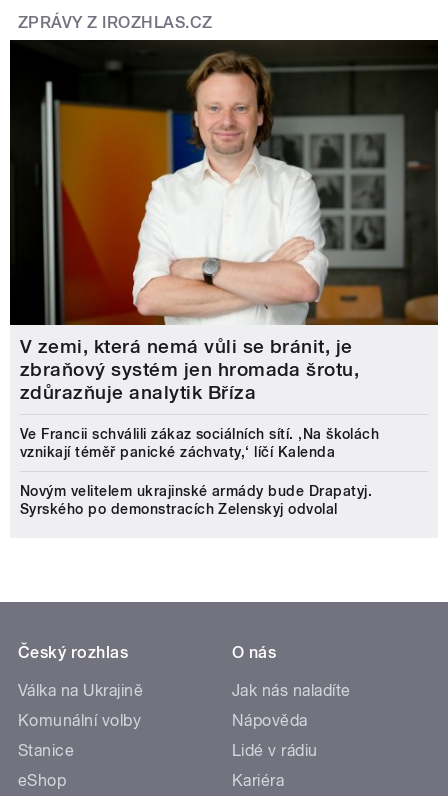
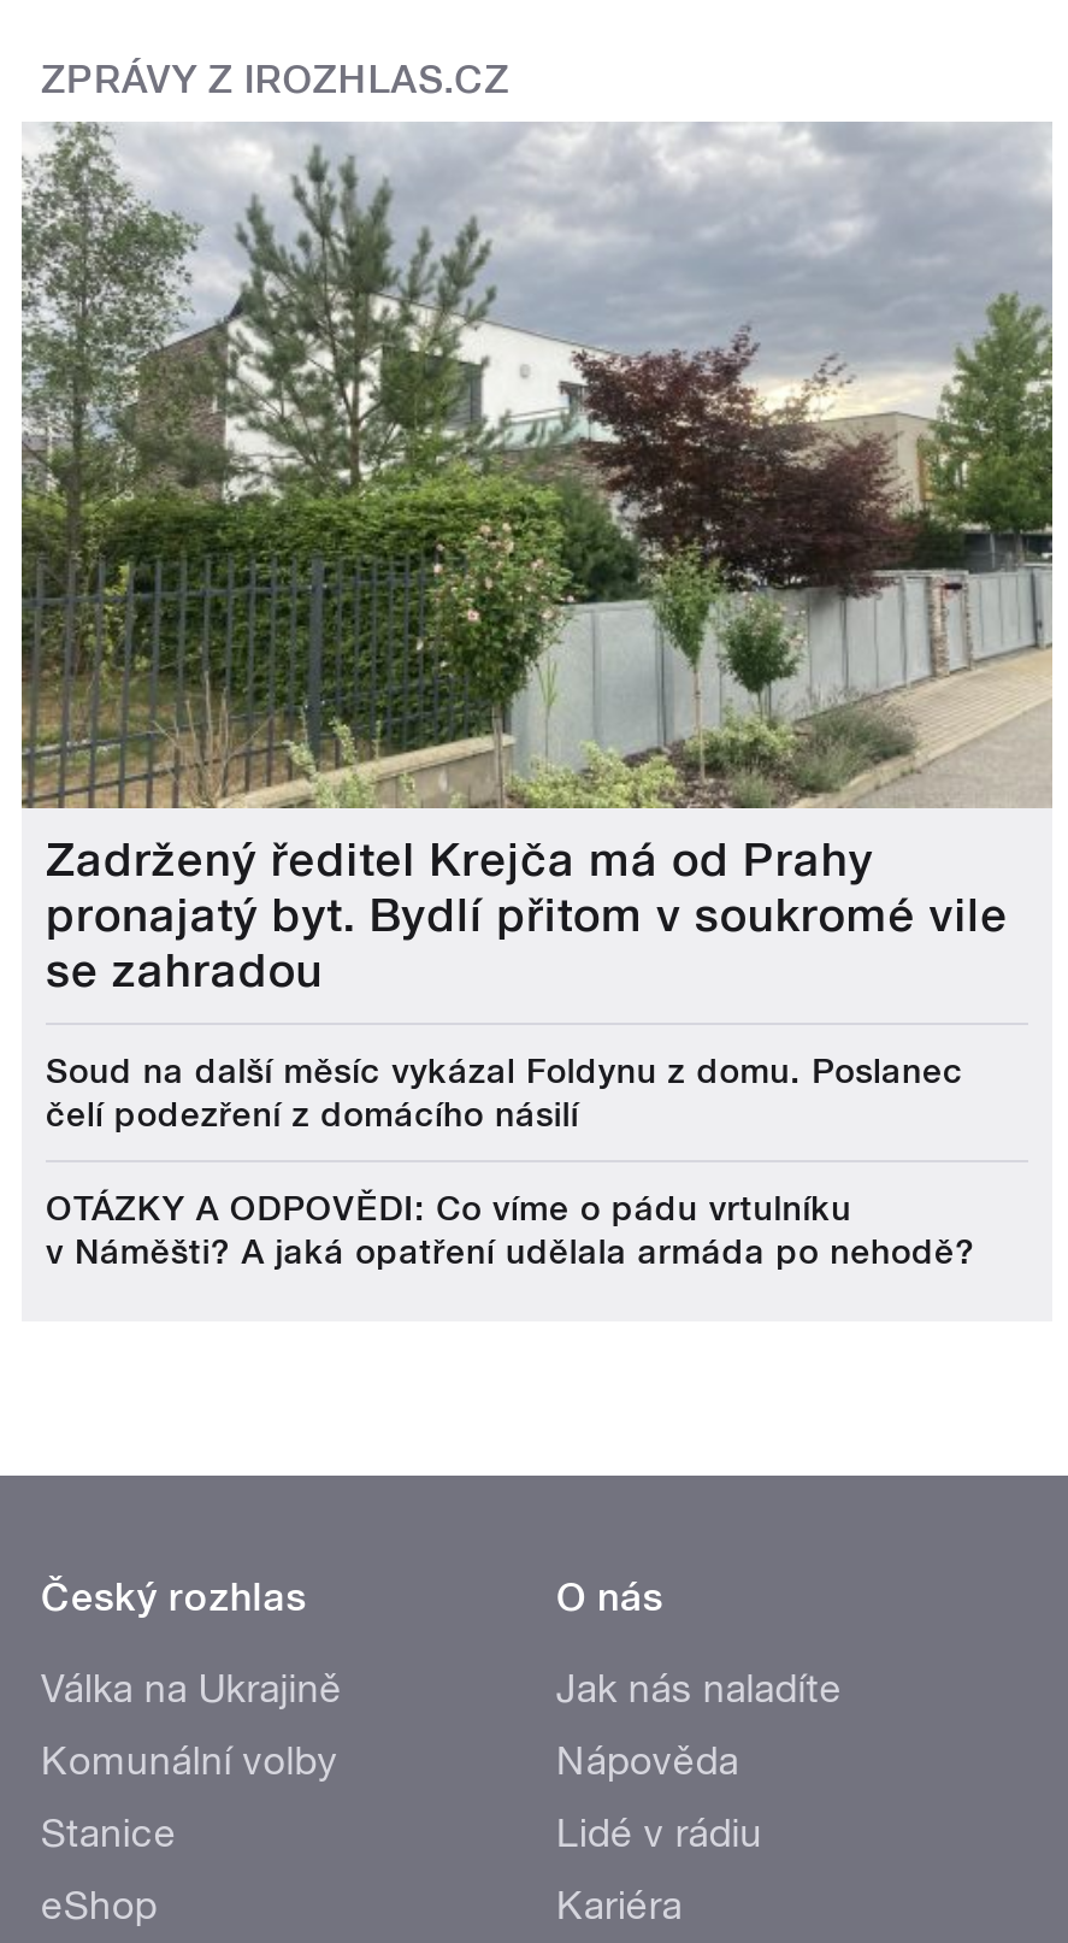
- [image]
- V zemi, která nemá vůli se bránit, je
- zbraňový systém jen hromada šrotu,
- zdůrazňuje analytik Bříza
+ [image]
+ Zadržený ředitel Krejča má od Prahy
+ pronajatý byt. Bydlí přitom v soukromé vile
+ se zahradou

- Ve Francii schválili zákaz sociálních sítí. ‚Na školách
- vznikají téměř panické záchvaty,‘ líčí Kalenda
+ Soud na další měsíc vykázal Foldynu z domu. Poslanec
+ čelí podezření z domácího násilí

- Novým velitelem ukrajinské armády bude Drapatyj.
- Syrského po demonstracích Zelenskyj odvolal
+ OTÁZKY A ODPOVĚDI: Co víme o pádu vrtulníku
+ v Náměšti? A jaká opatření udělala armáda po nehodě?
